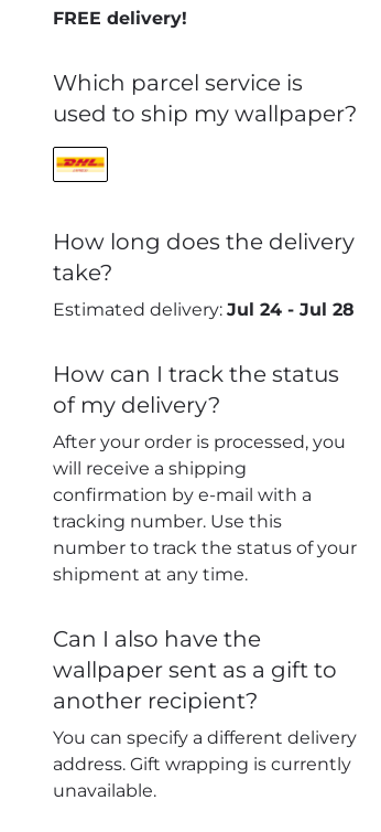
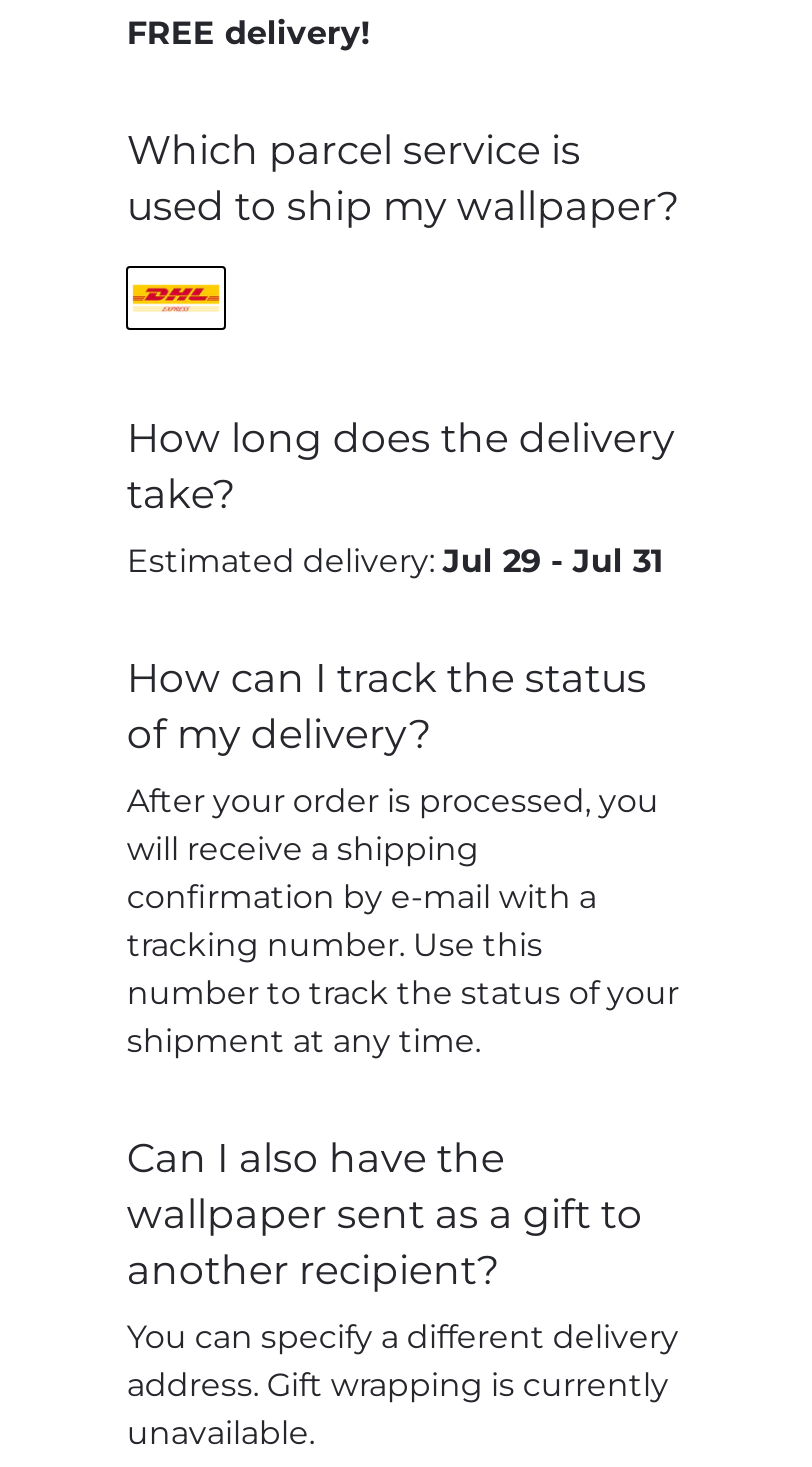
- Estimated delivery: Jul 24 - Jul 28
+ Estimated delivery: Jul 29 - Jul 31
